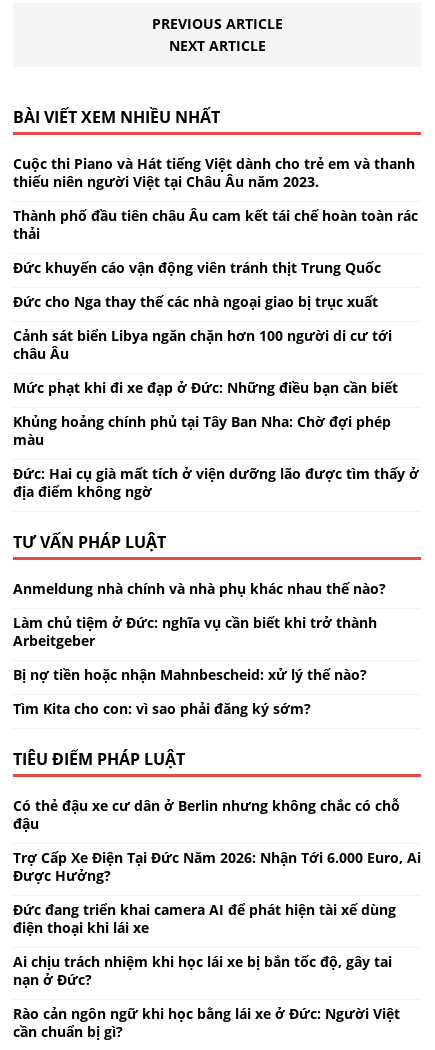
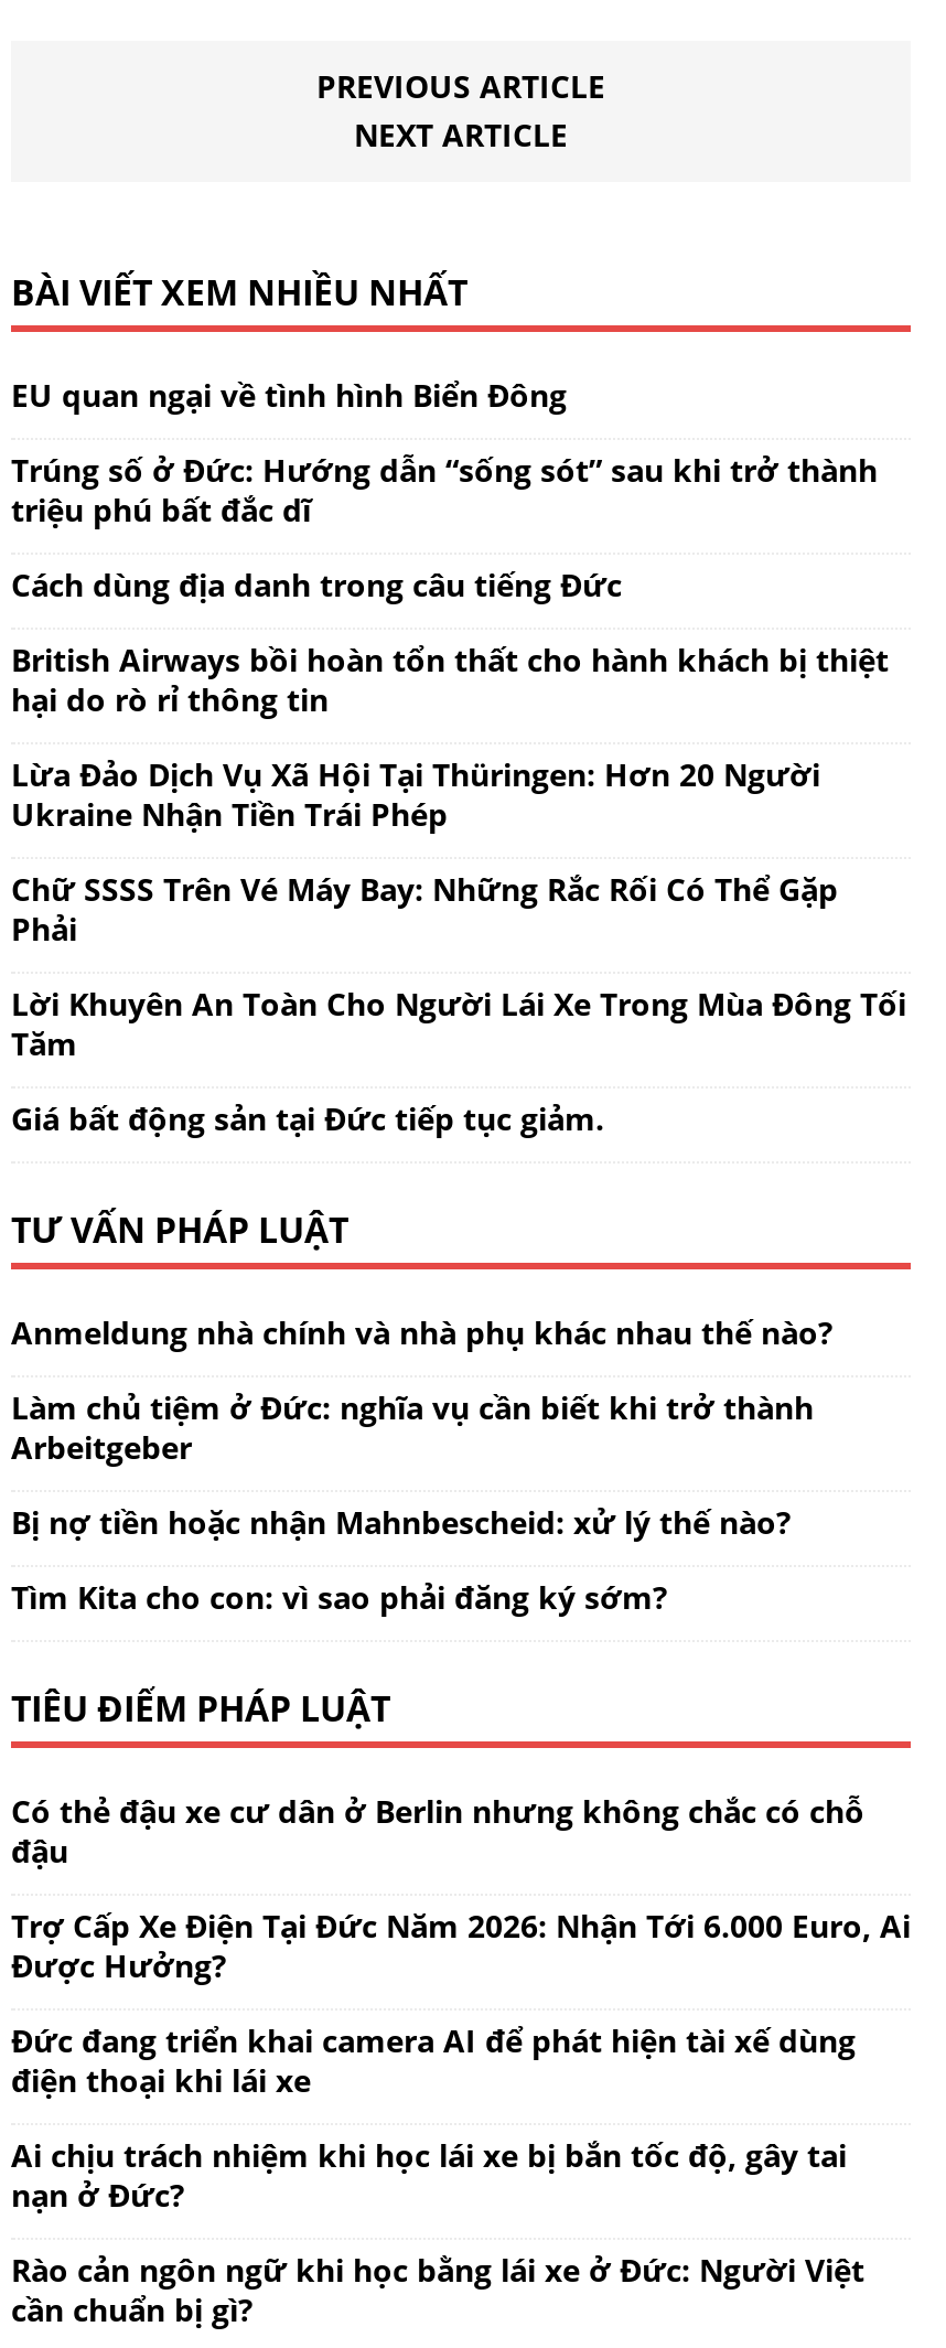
- Cuộc thi Piano và Hát tiếng Việt dành cho trẻ em và thanh
- thiếu niên người Việt tại Châu Âu năm 2023.
+ EU quan ngại về tình hình Biển Đông

- Thành phố đầu tiên châu Âu cam kết tái chế hoàn toàn rác
- thải
+ Trúng số ở Đức: Hướng dẫn “sống sót” sau khi trở thành
+ triệu phú bất đắc dĩ

- Đức khuyến cáo vận động viên tránh thịt Trung Quốc
+ Cách dùng địa danh trong câu tiếng Đức

- Đức cho Nga thay thế các nhà ngoại giao bị trục xuất
+ British Airways bồi hoàn tổn thất cho hành khách bị thiệt
+ hại do rò rỉ thông tin

- Cảnh sát biển Libya ngăn chặn hơn 100 người di cư tới
- châu Âu
+ Lừa Đảo Dịch Vụ Xã Hội Tại Thüringen: Hơn 20 Người
+ Ukraine Nhận Tiền Trái Phép

- Mức phạt khi đi xe đạp ở Đức: Những điều bạn cần biết
+ Chữ SSSS Trên Vé Máy Bay: Những Rắc Rối Có Thể Gặp
+ Phải

- Khủng hoảng chính phủ tại Tây Ban Nha: Chờ đợi phép
- màu
+ Lời Khuyên An Toàn Cho Người Lái Xe Trong Mùa Đông Tối
+ Tăm

- Đức: Hai cụ già mất tích ở viện dưỡng lão được tìm thấy ở
- địa điểm không ngờ
+ Giá bất động sản tại Đức tiếp tục giảm.
